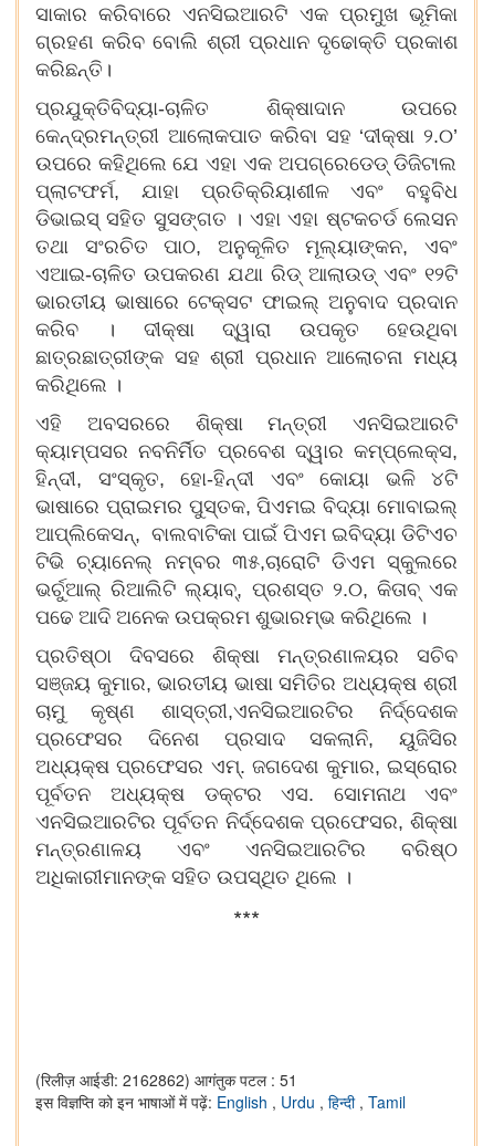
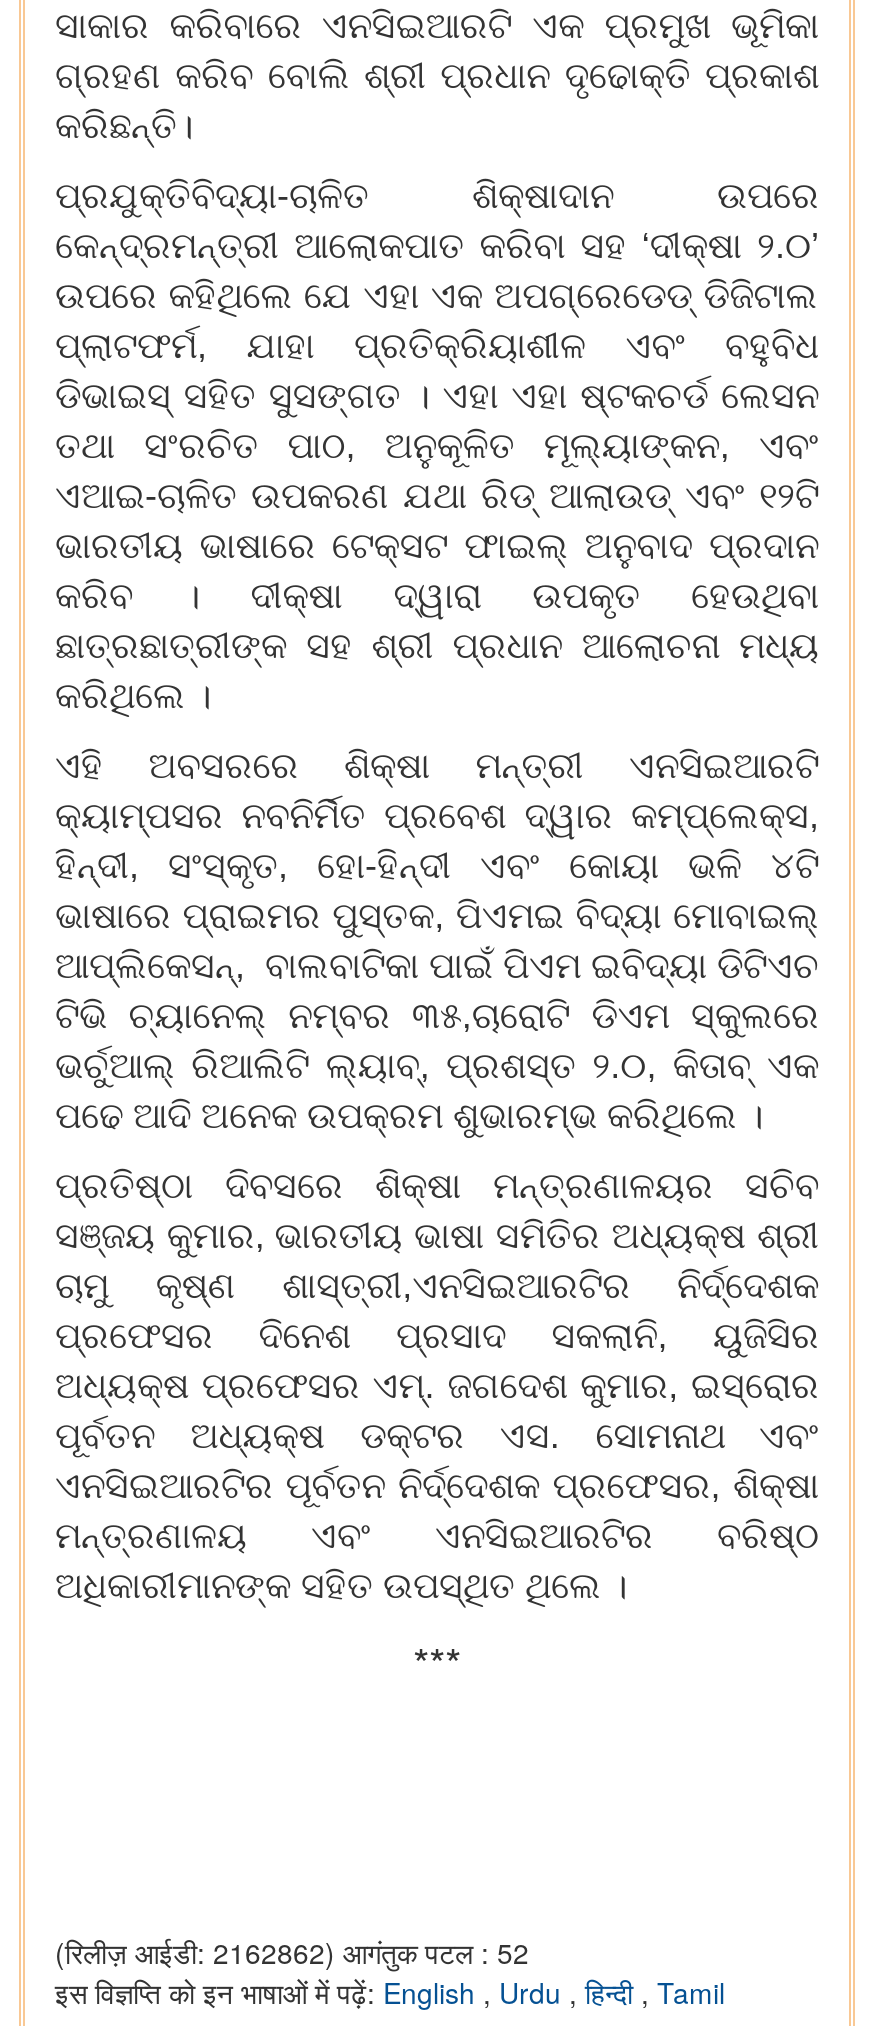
- (रिलीज़ आईडी: 2162862) आगंतुक पटल : 51
+ (रिलीज़ आईडी: 2162862) आगंतुक पटल : 52
